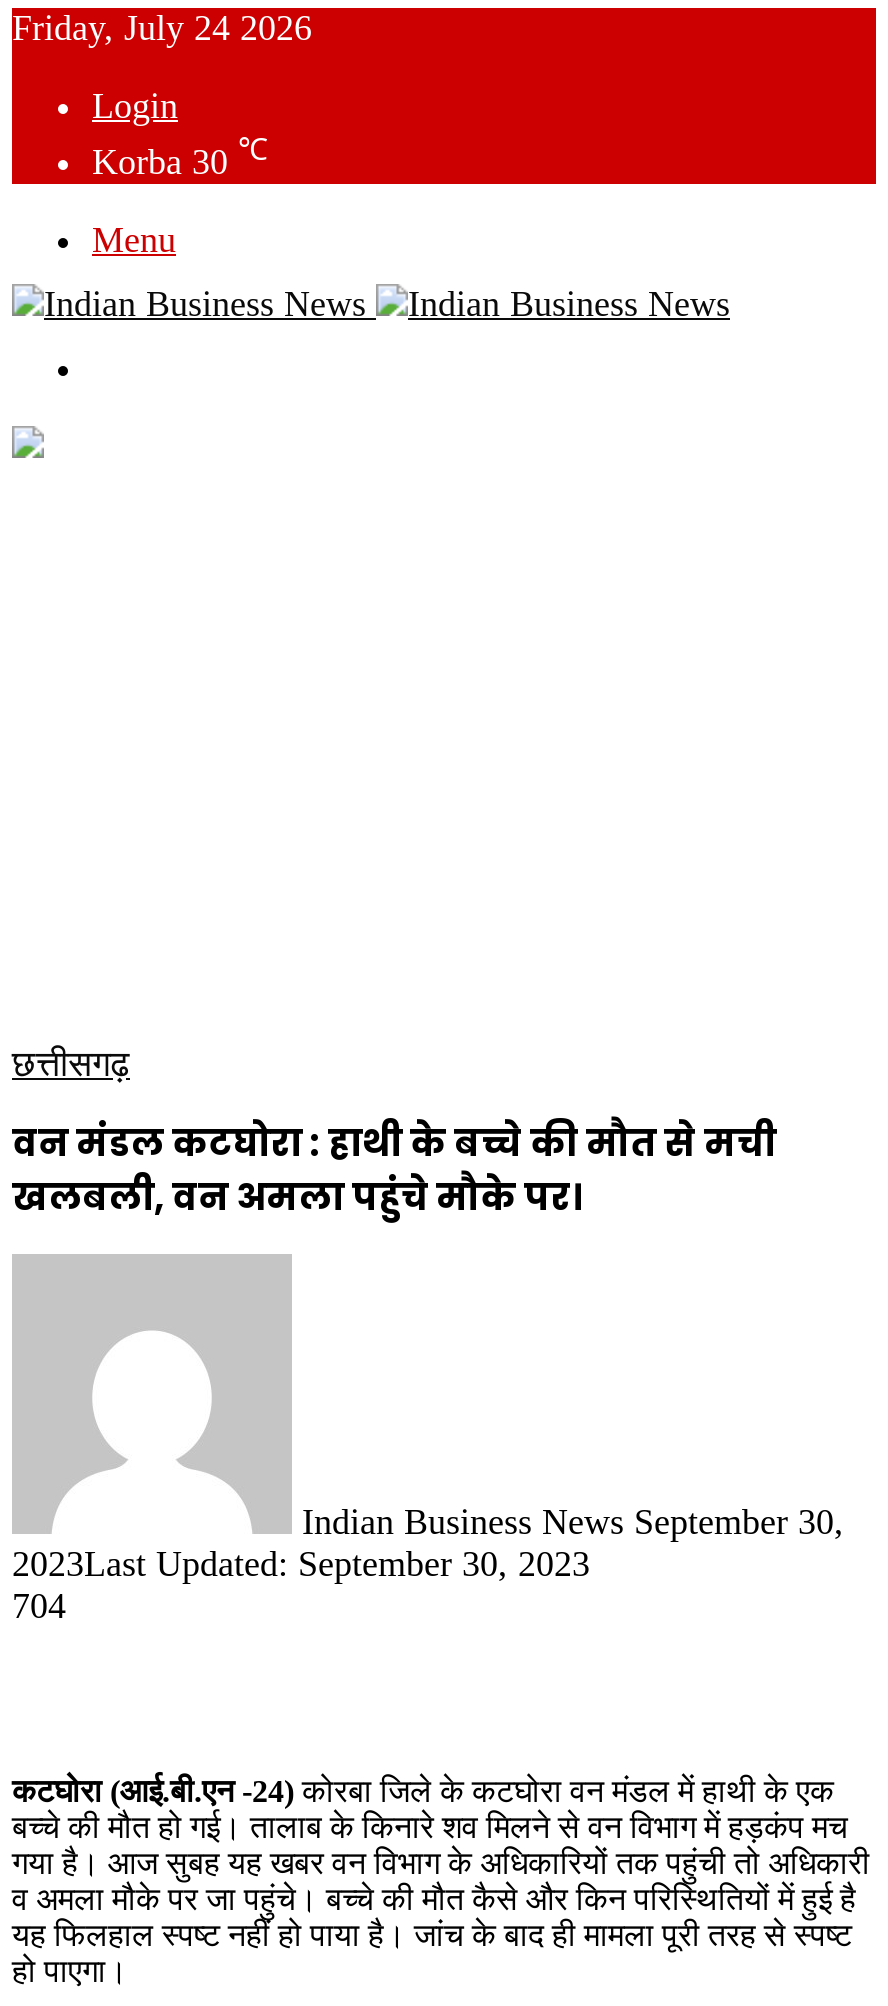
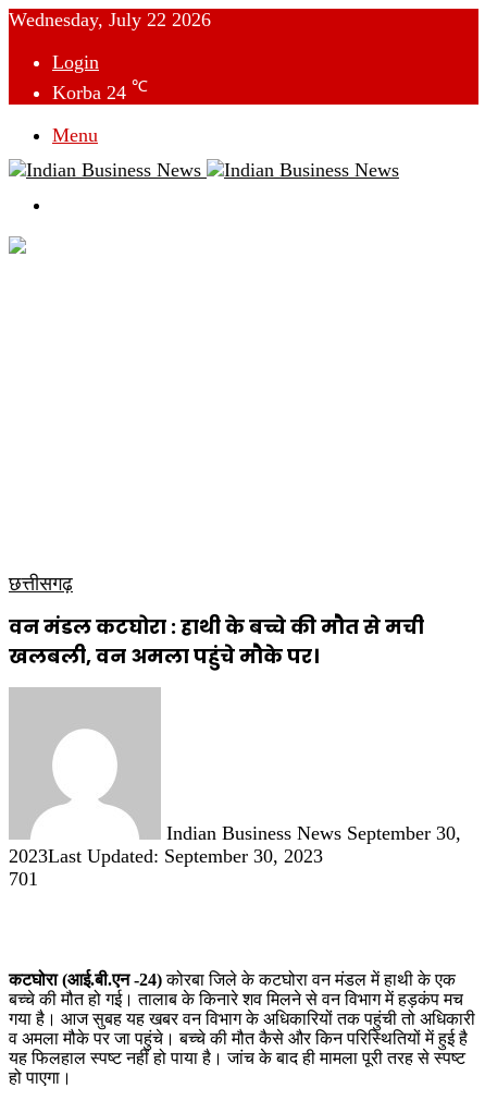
- Friday, July 24 2026
+ Wednesday, July 22 2026

- Korba 30 ℃
+ Korba 24 ℃

- 704
+ 701
